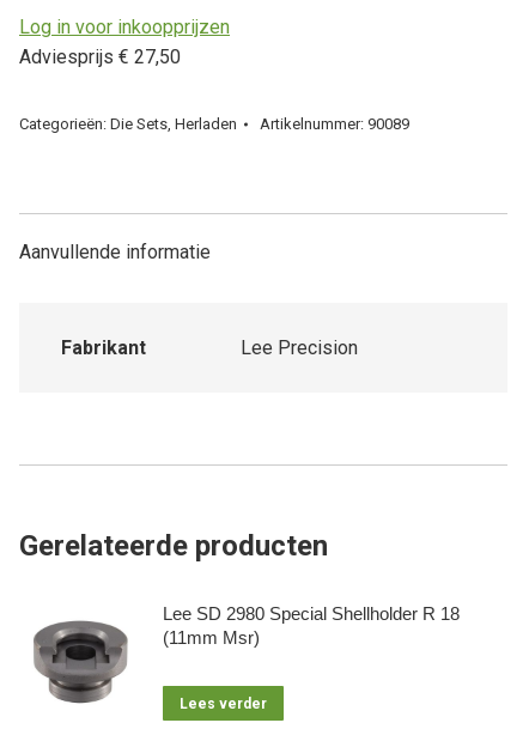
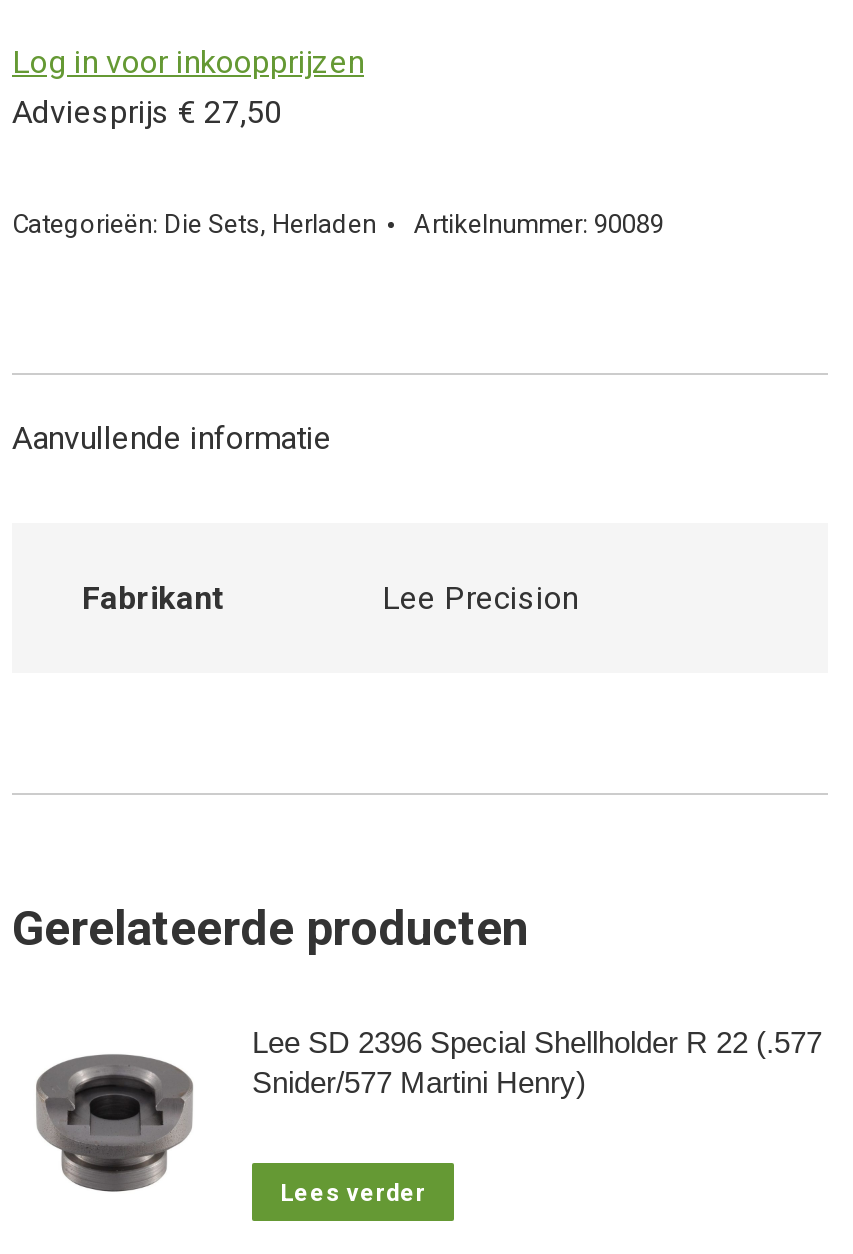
- Lee SD 2980 Special Shellholder R 18
- (11mm Msr)
+ Lee SD 2396 Special Shellholder R 22 (.577
+ Snider/577 Martini Henry)
